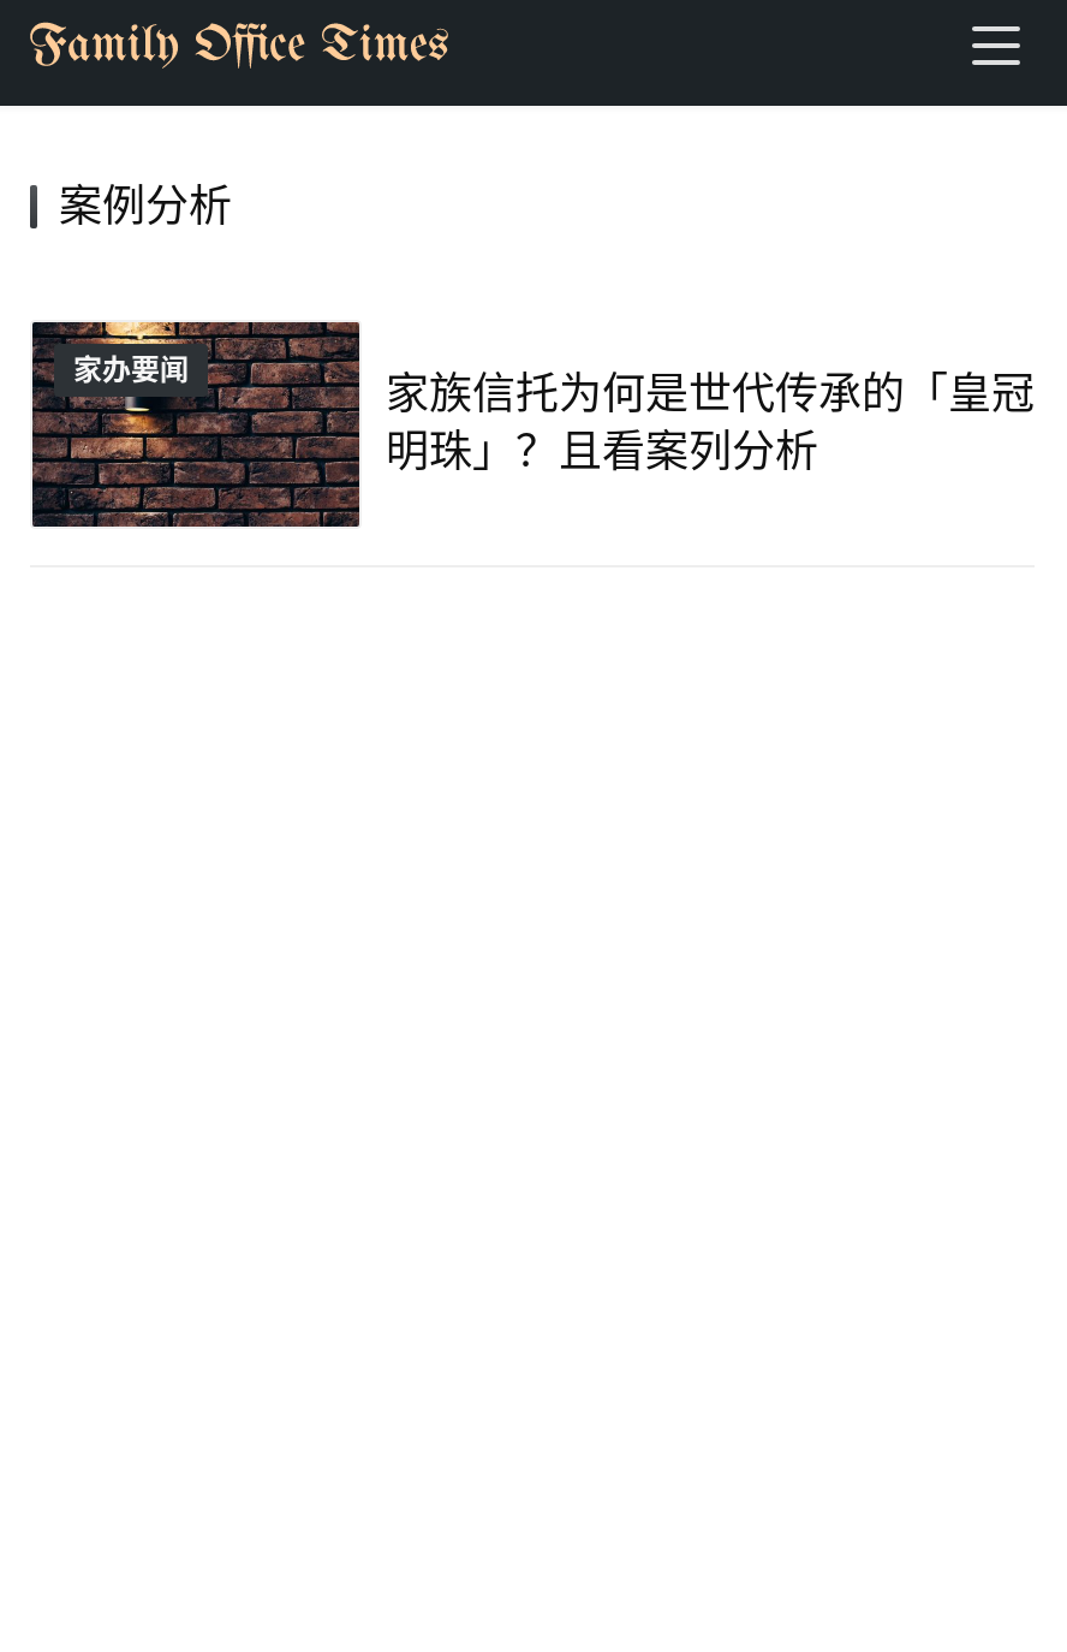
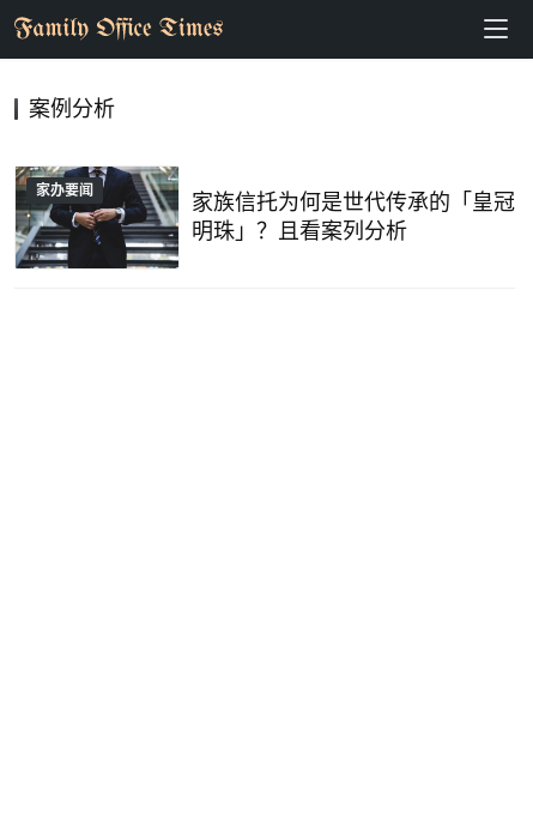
- [image]
+ [image]
